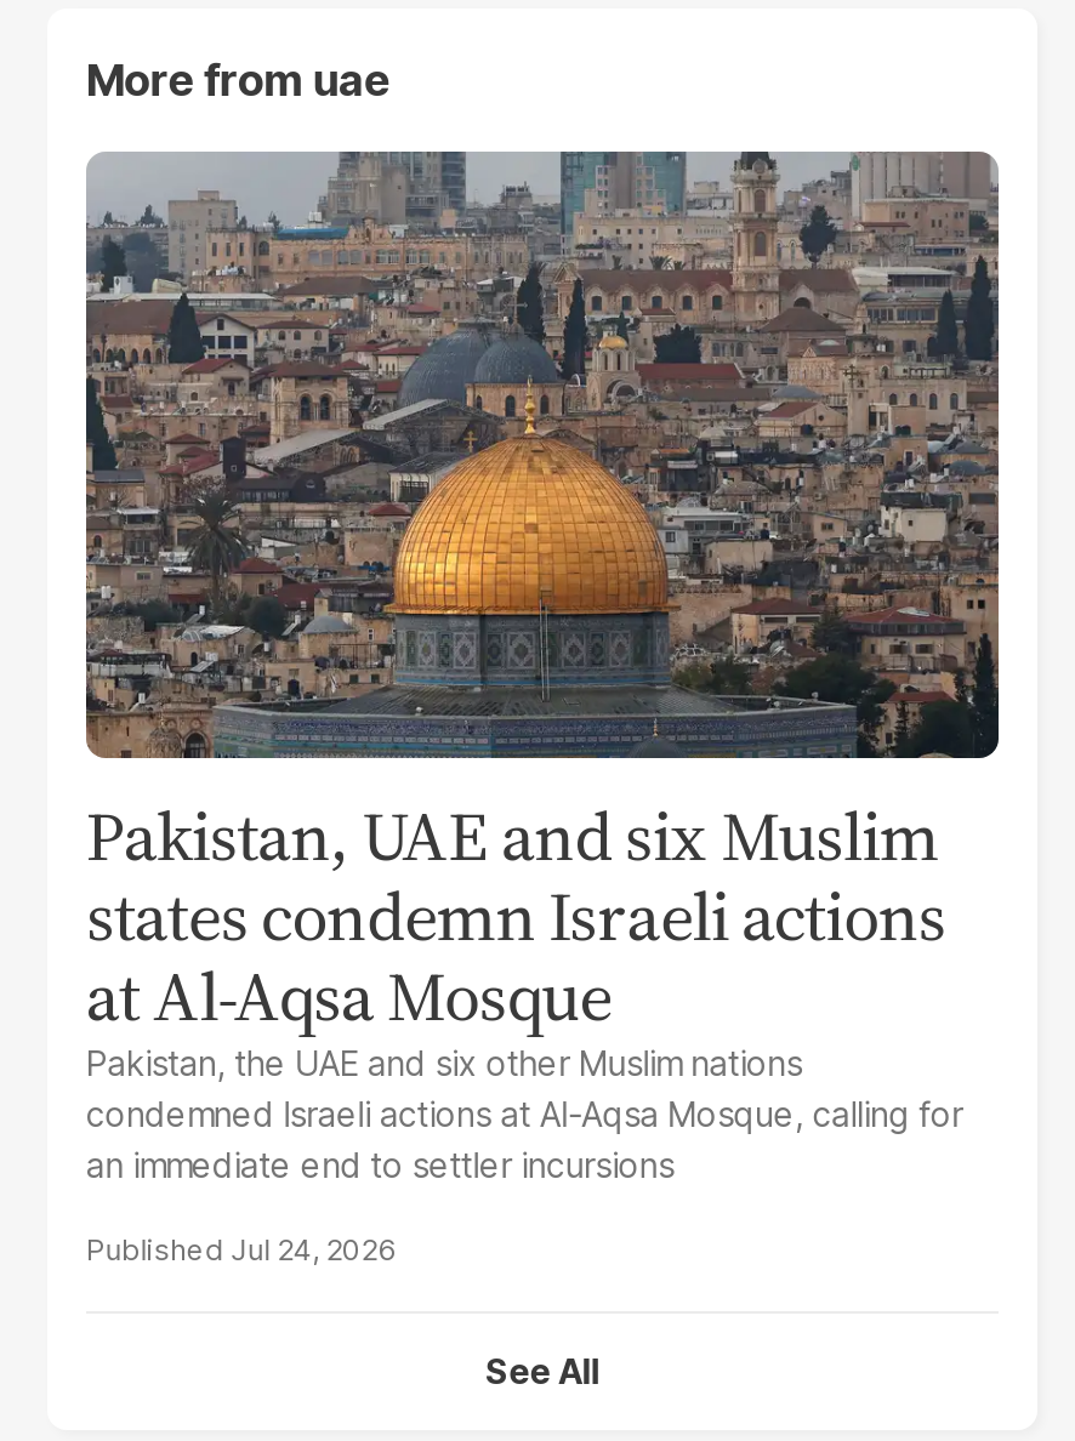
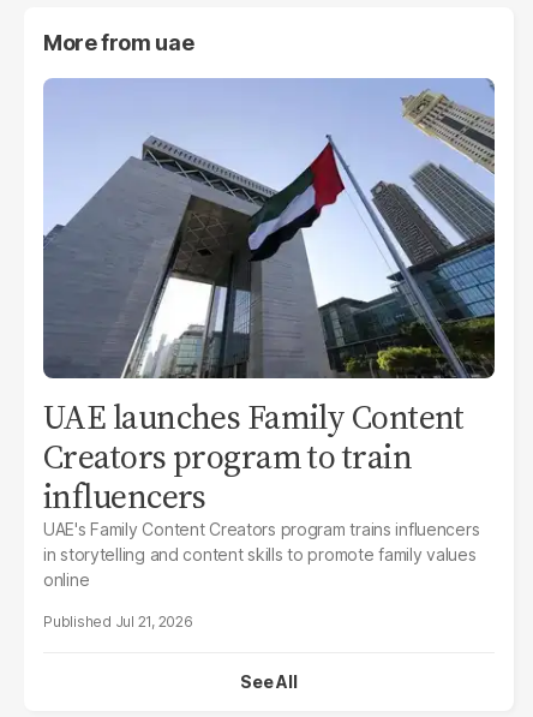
- [image]
- Pakistan, UAE and six Muslim
- states condemn Israeli actions
- at Al-Aqsa Mosque
- Pakistan, the UAE and six other Muslim nations
- condemned Israeli actions at Al-Aqsa Mosque, calling for
- an immediate end to settler incursions
+ [image]
+ UAE launches Family Content
+ Creators program to train
+ influencers
+ UAE's Family Content Creators program trains influencers
+ in storytelling and content skills to promote family values
+ online

- Jul 24, 2026
+ Jul 21, 2026
